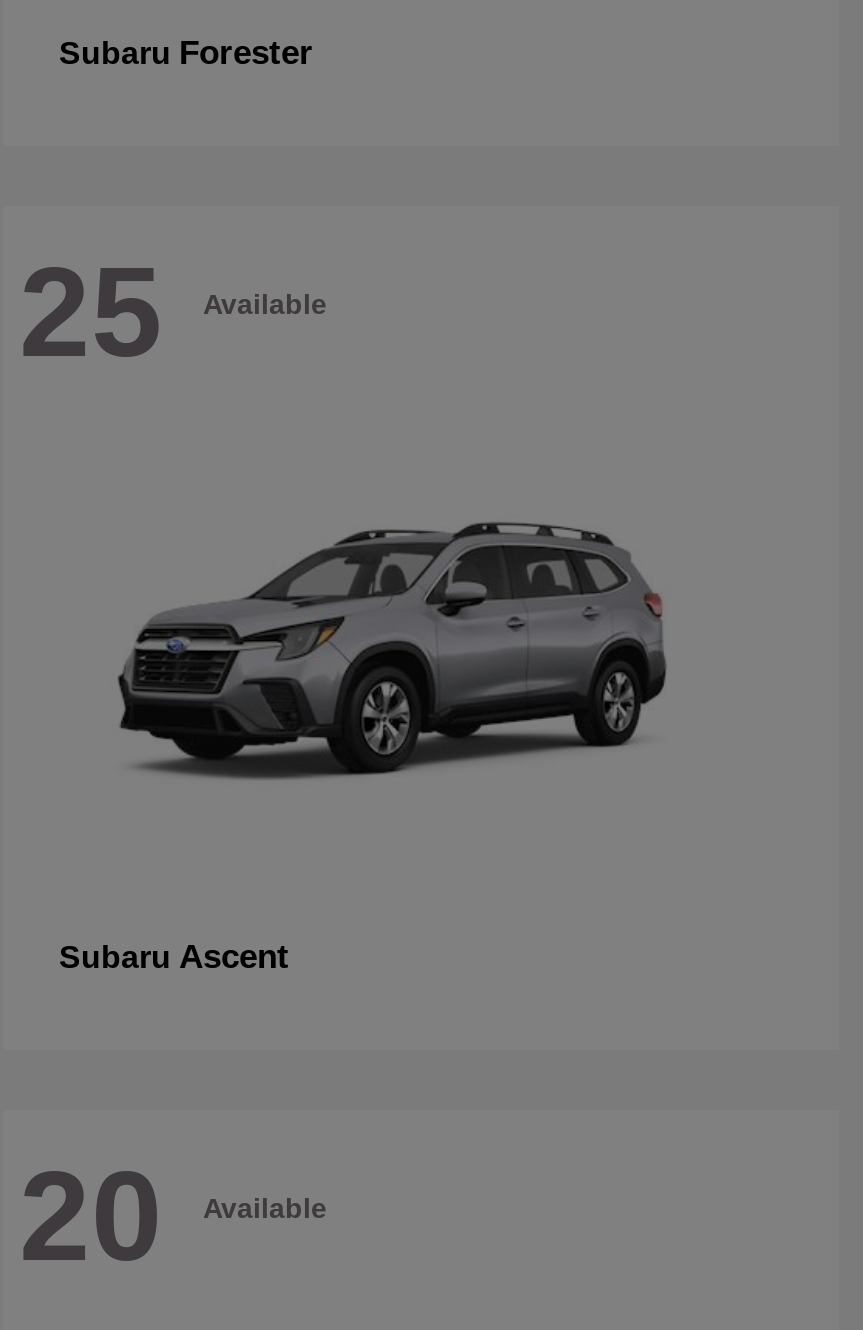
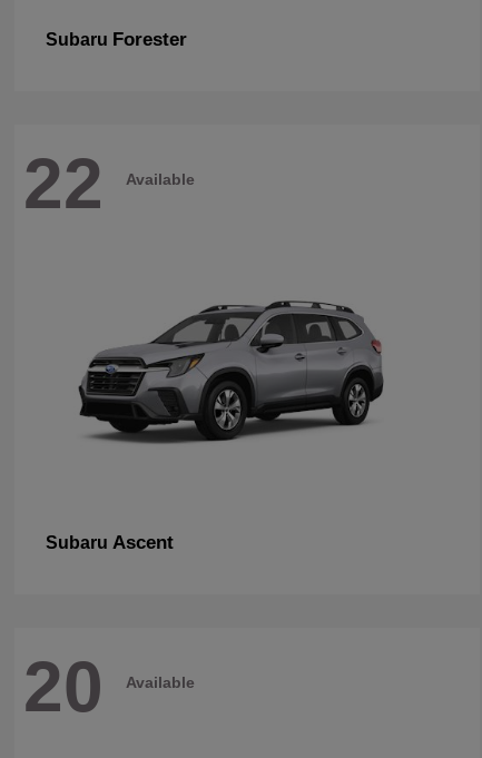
- 25 Available
+ 22 Available
